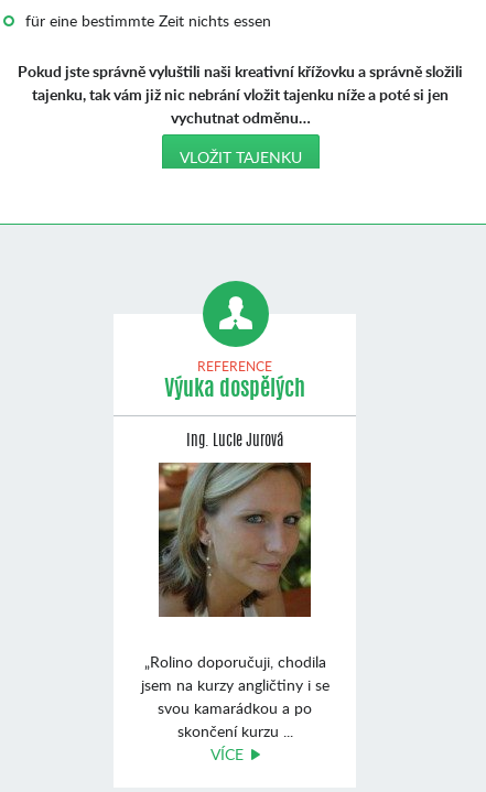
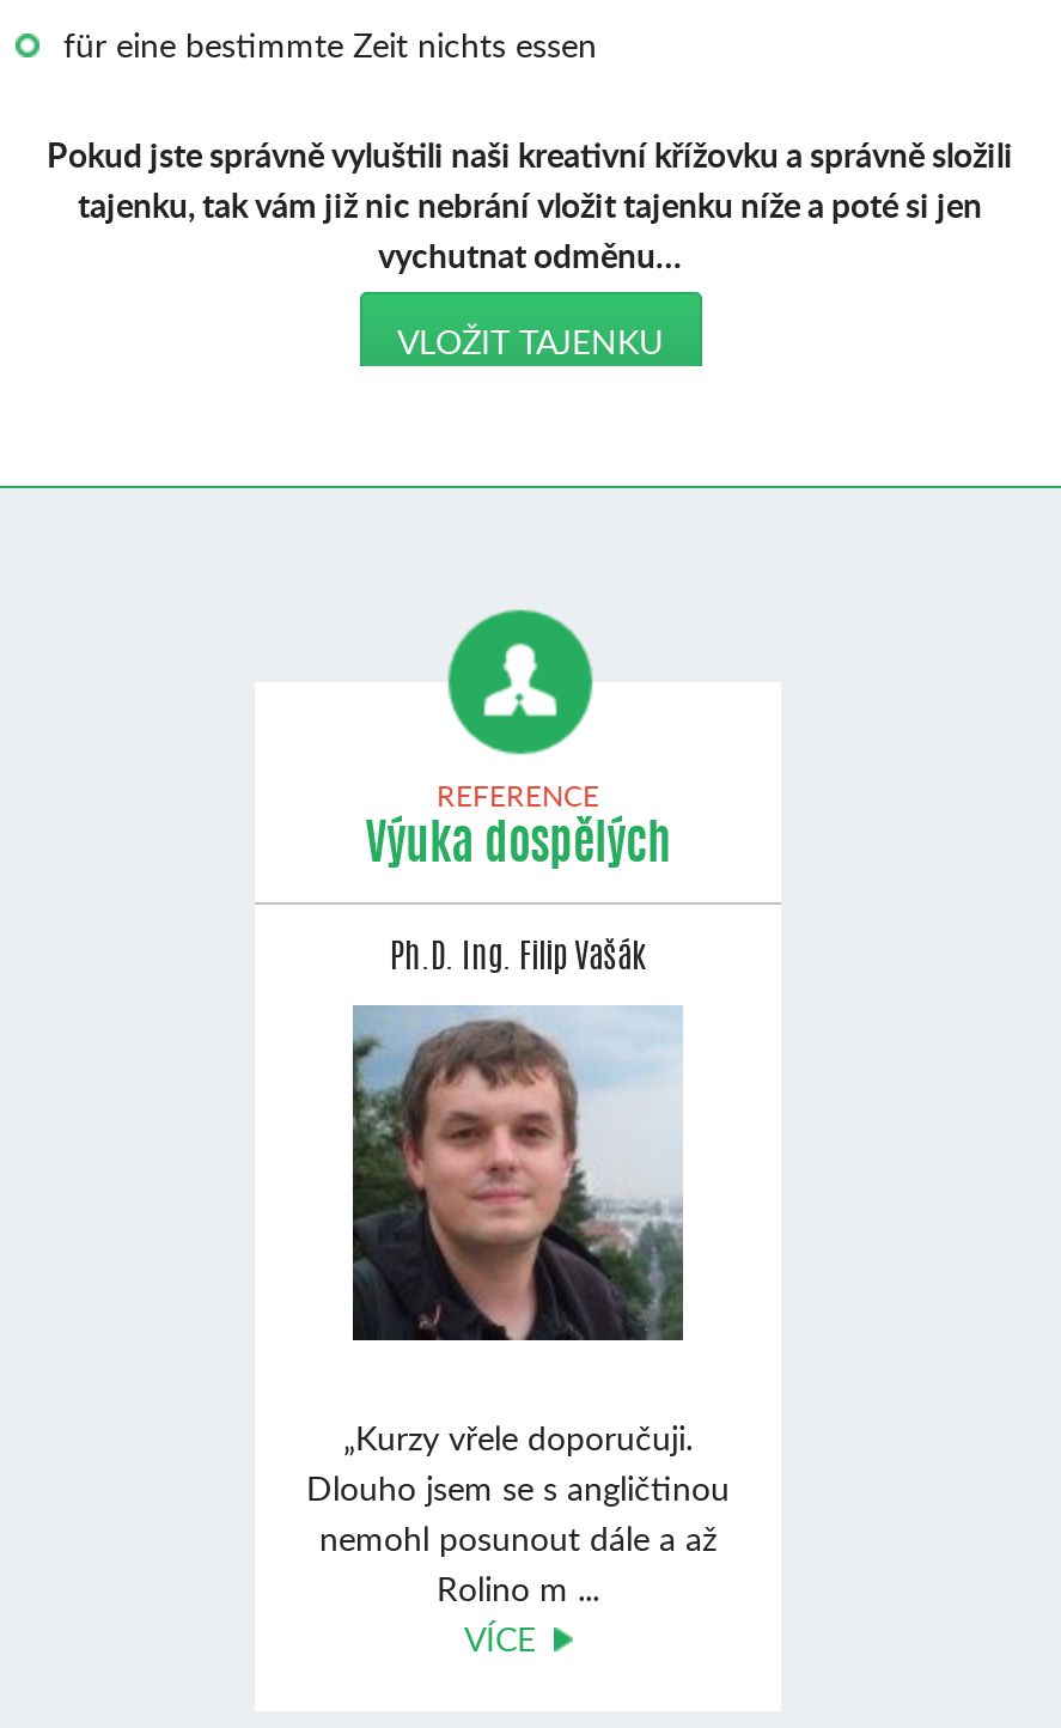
- Ing. Lucie Jurová
+ Ph.D. Ing. Filip Vašák

- [image]
- „Rolino doporučuji, chodila
- jsem na kurzy angličtiny i se
- svou kamarádkou a po
- skončení kurzu ...
+ [image]
+ „Kurzy vřele doporučuji.
+ Dlouho jsem se s angličtinou
+ nemohl posunout dále a až
+ Rolino m ...
